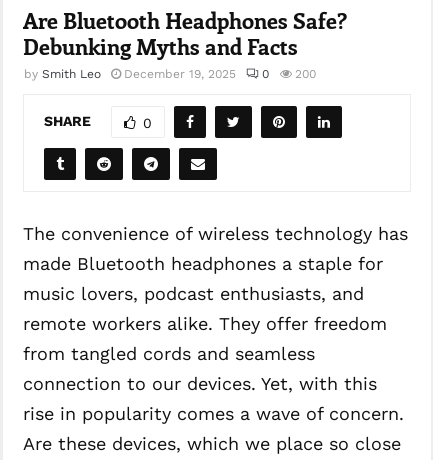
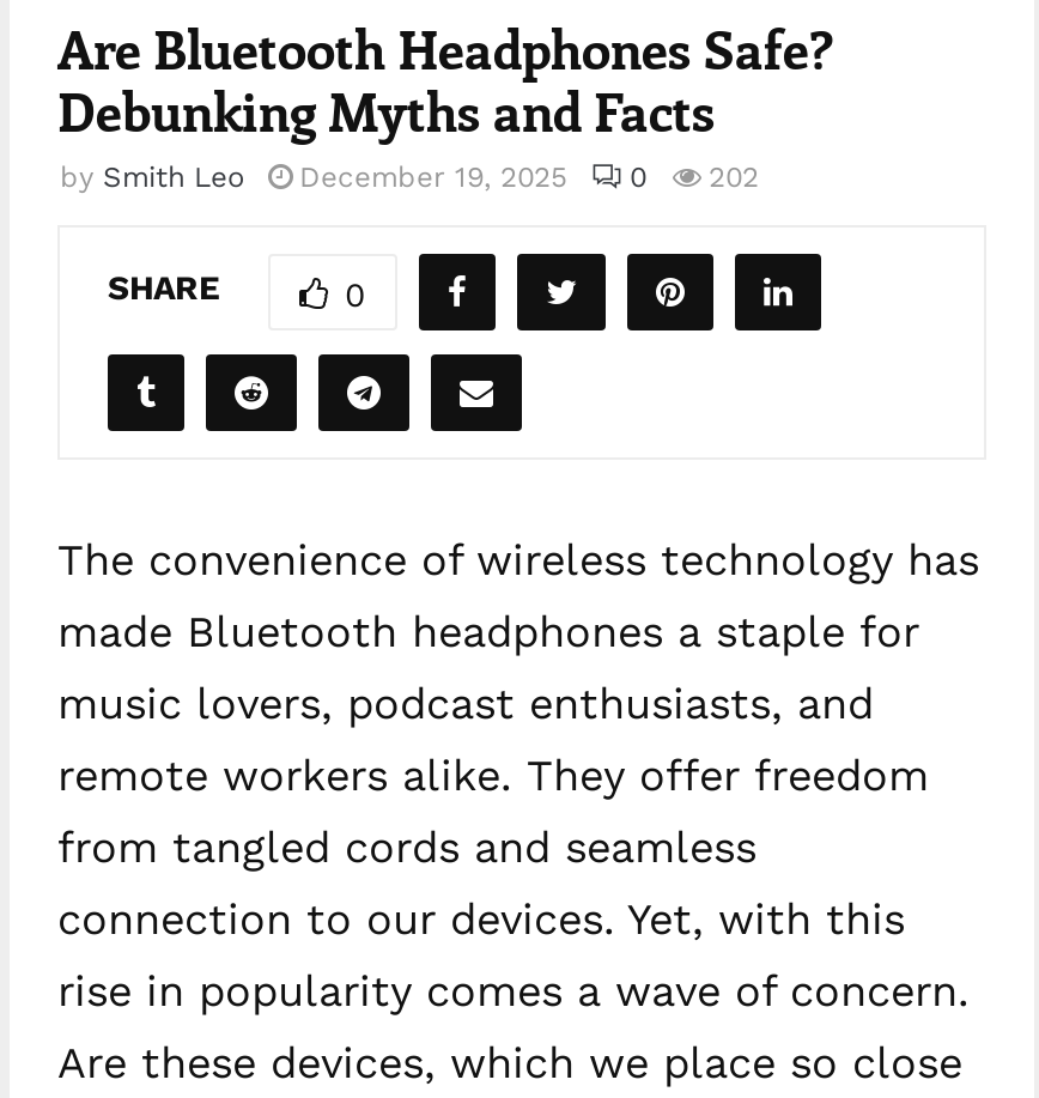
- by Smith Leo December 19, 2025 0 200
+ by Smith Leo December 19, 2025 0 202
